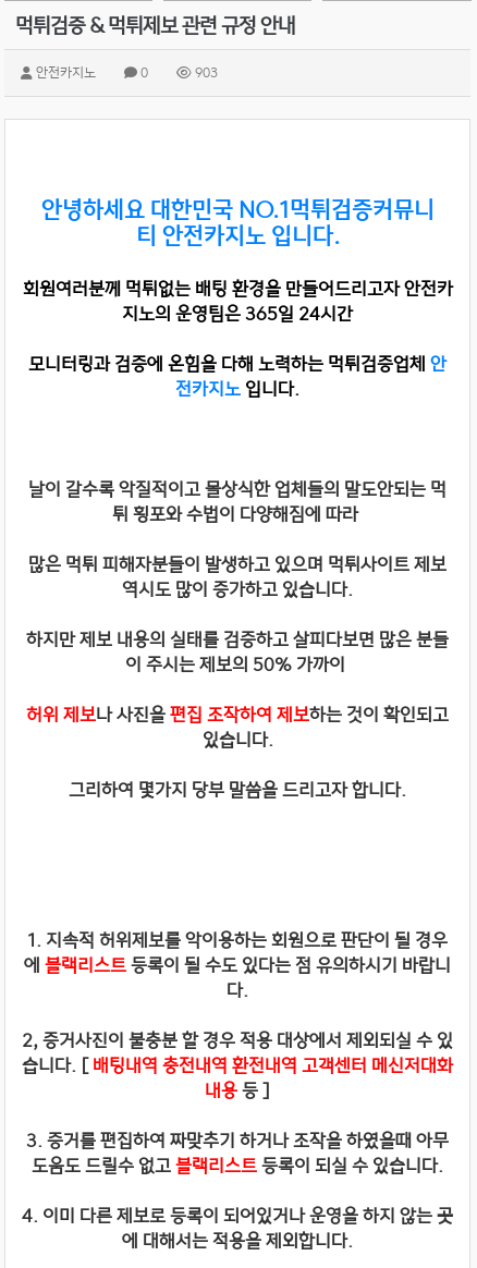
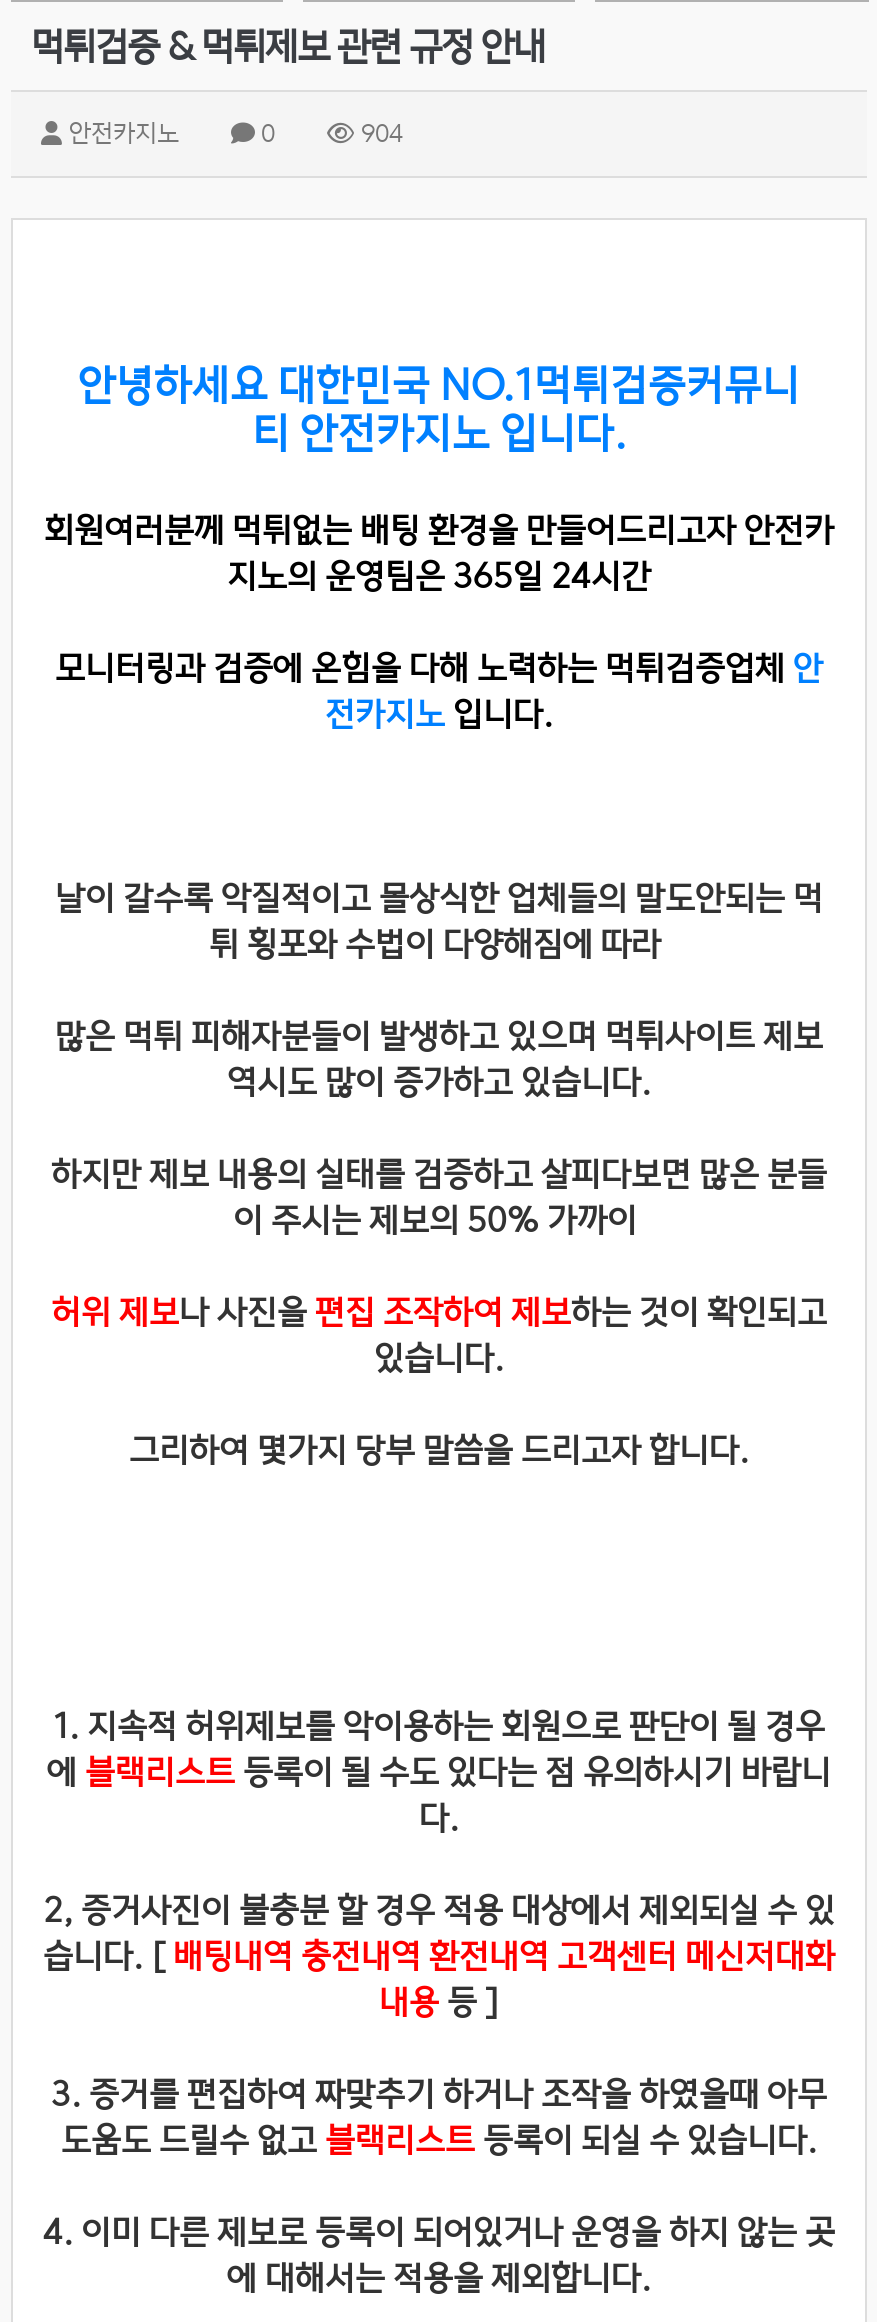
- 903
+ 904
